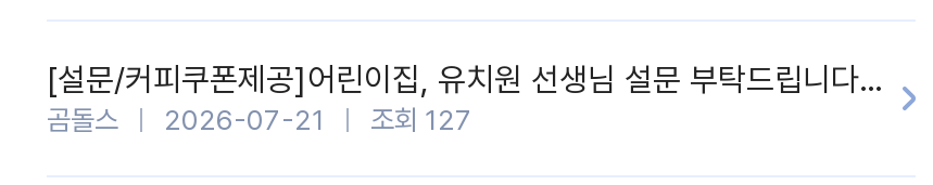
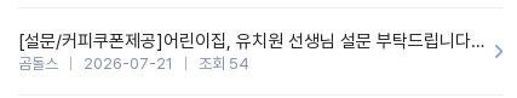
- 곰돌스 2026-07-21 조회 127
+ 곰돌스 2026-07-21 조회 54
